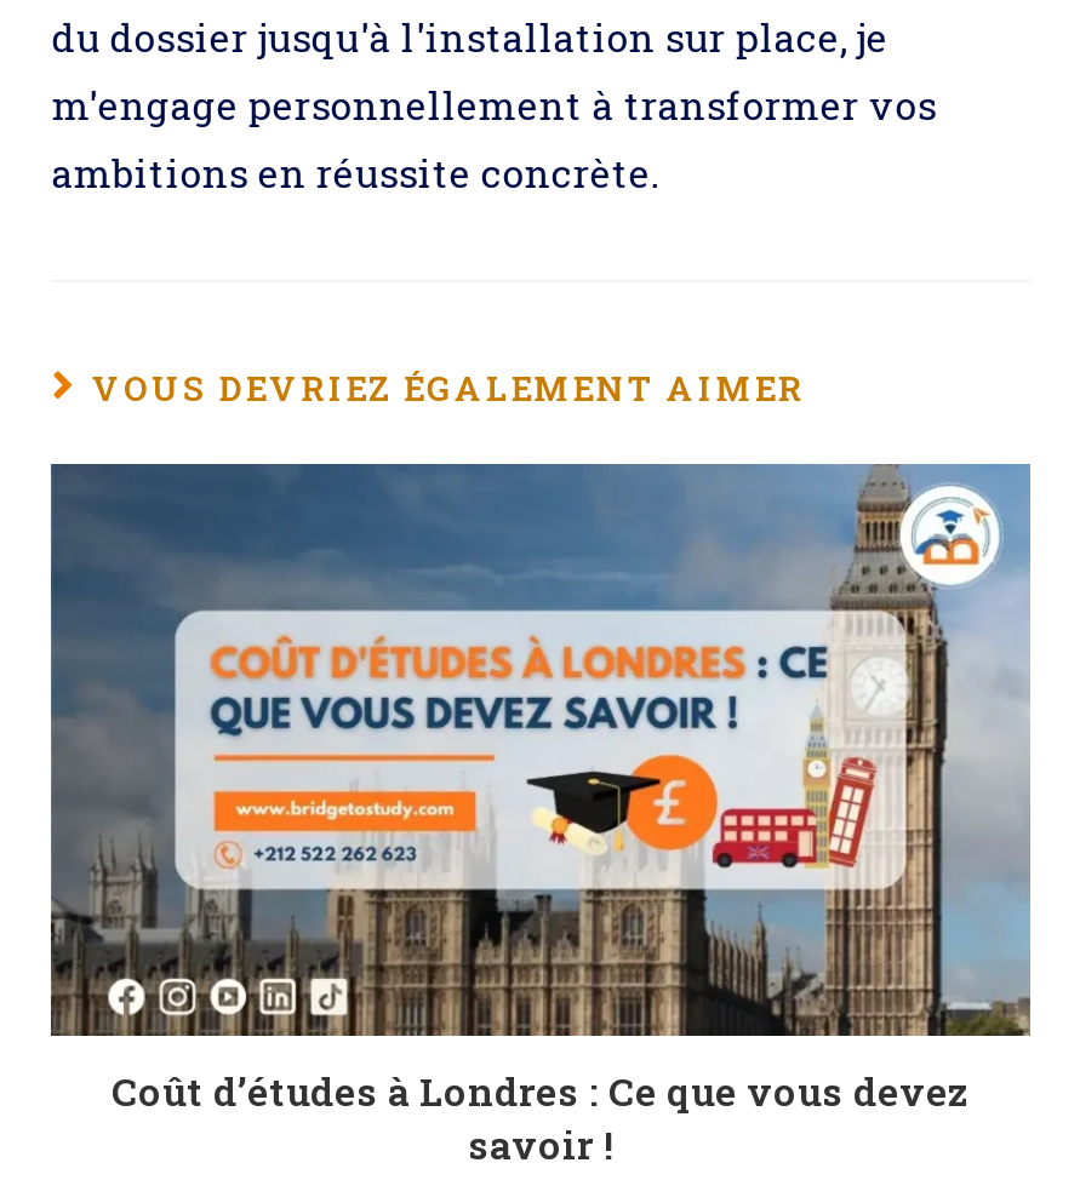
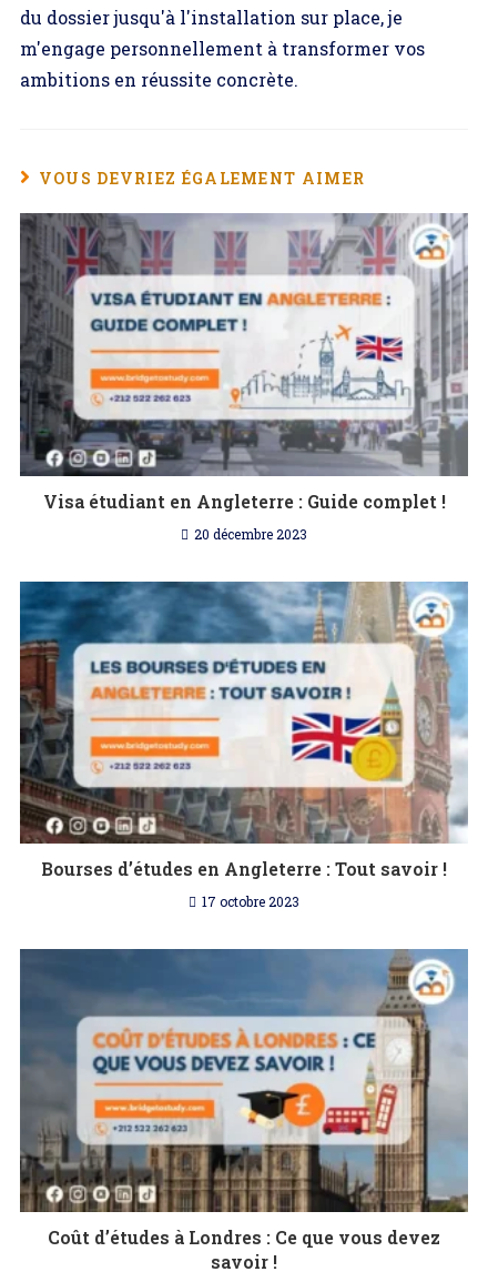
+ [image]
+ Bourses d’études en Angleterre : Tout savoir !
+ 17 octobre 2023

+ [image]
+ Visa étudiant en Angleterre : Guide complet !
+ 20 décembre 2023
